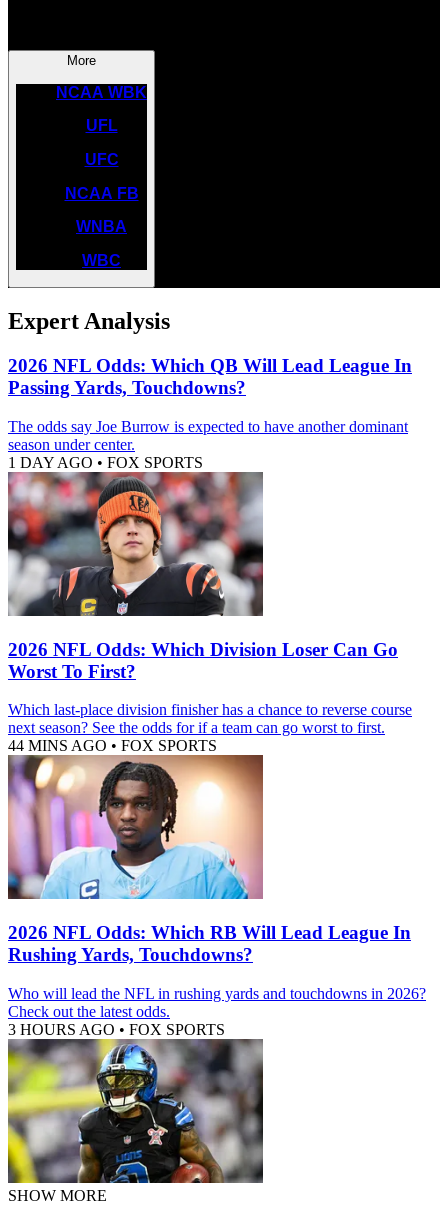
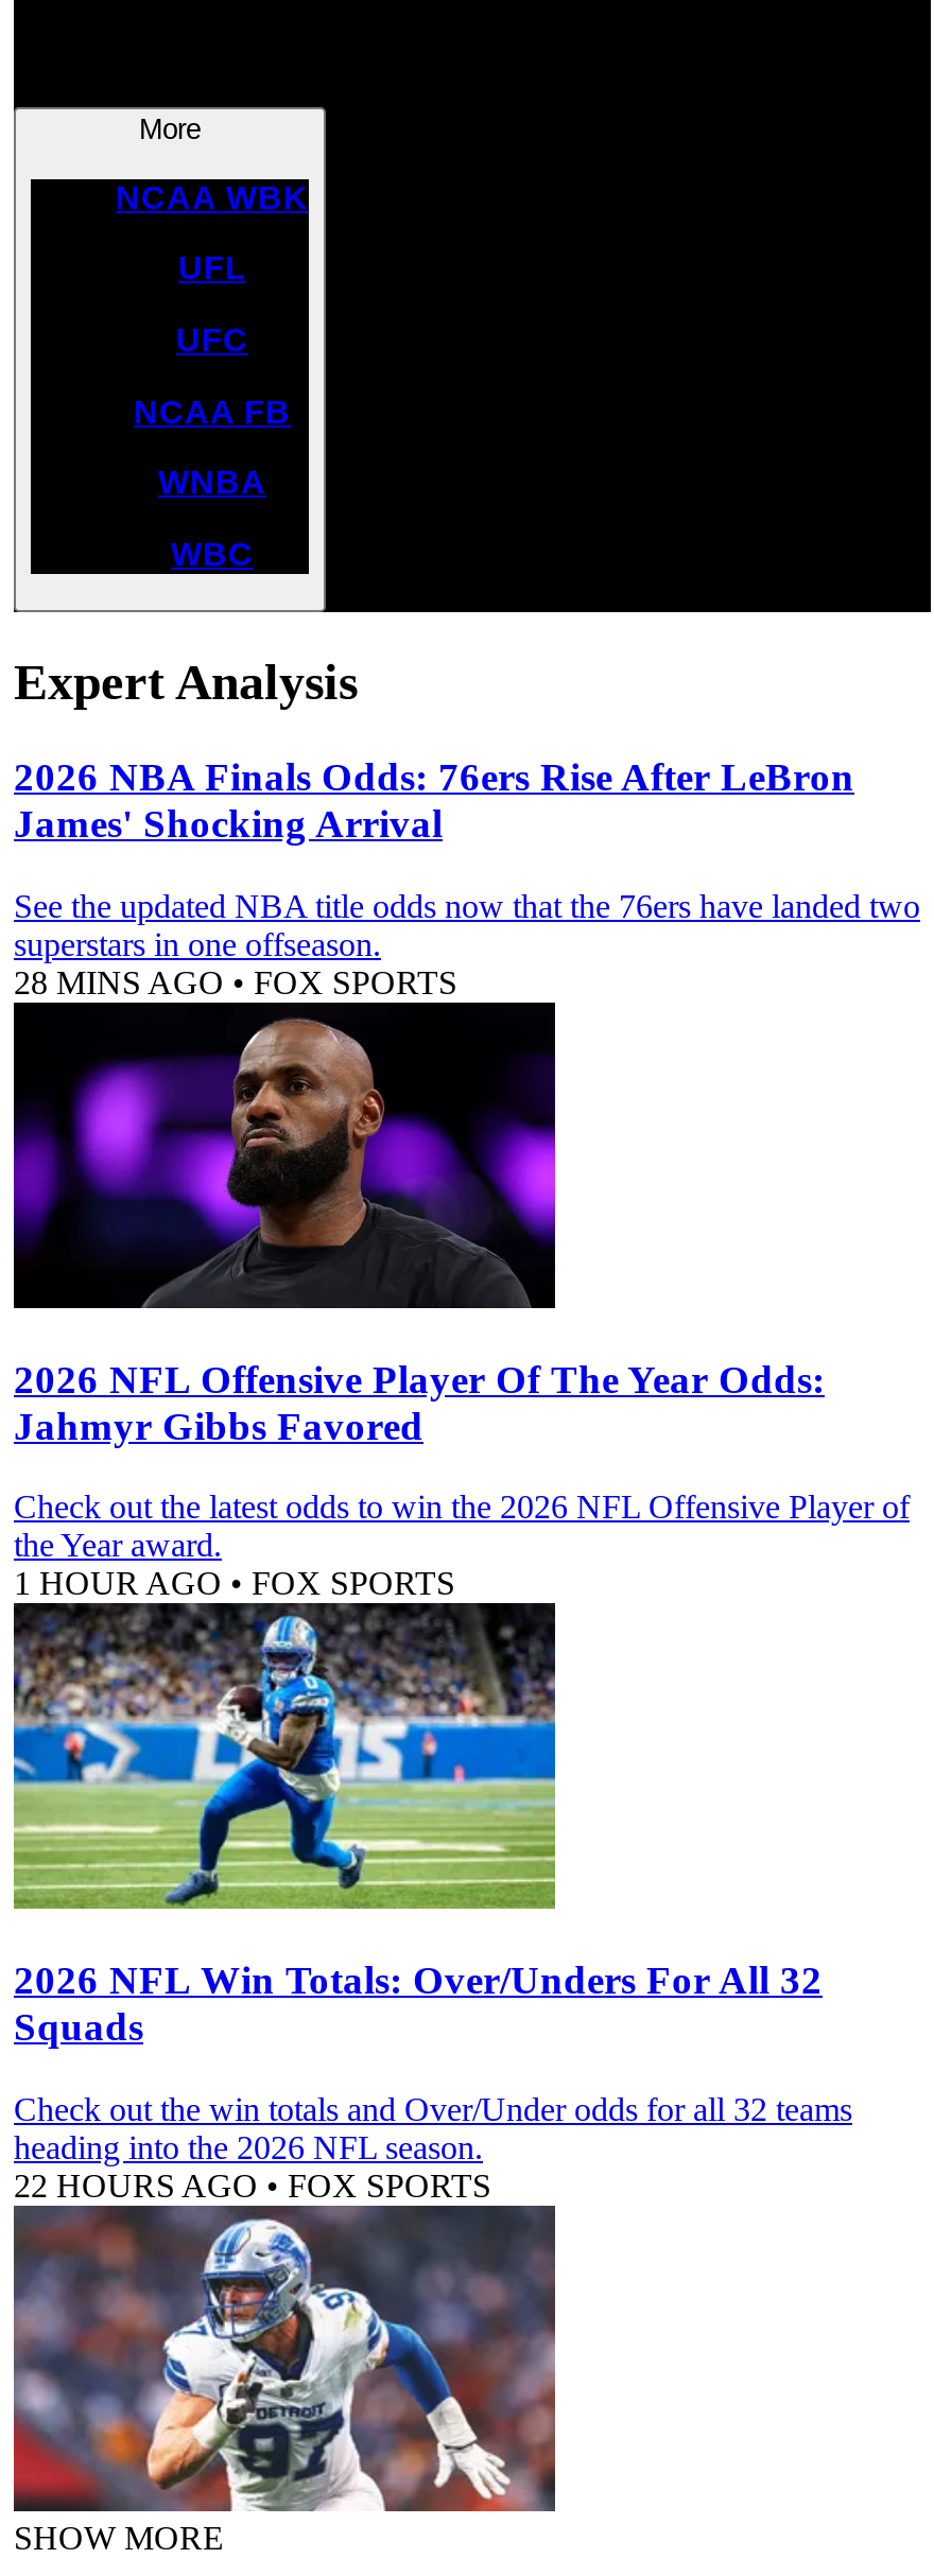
- 2026 NFL Odds: Which QB Will Lead League In
- Passing Yards, Touchdowns?
+ 2026 NBA Finals Odds: 76ers Rise After LeBron
+ James' Shocking Arrival

- The odds say Joe Burrow is expected to have another dominant
- season under center.
- 1 DAY AGO • FOX SPORTS
+ See the updated NBA title odds now that the 76ers have landed two
+ superstars in one offseason.
+ 28 MINS AGO • FOX SPORTS

- [image]
- 2026 NFL Odds: Which Division Loser Can Go
- Worst To First?
+ [image]
+ 2026 NFL Offensive Player Of The Year Odds:
+ Jahmyr Gibbs Favored

- [image]
- Which last-place division finisher has a chance to reverse course
- next season? See the odds for if a team can go worst to first.
- 44 MINS AGO • FOX SPORTS
+ [image]
+ Check out the latest odds to win the 2026 NFL Offensive Player of
+ the Year award.
+ 1 HOUR AGO • FOX SPORTS

- 2026 NFL Odds: Which RB Will Lead League In
- Rushing Yards, Touchdowns?
+ 2026 NFL Win Totals: Over/Unders For All 32
+ Squads

- Who will lead the NFL in rushing yards and touchdowns in 2026?
- Check out the latest odds.
- 3 HOURS AGO • FOX SPORTS
+ Check out the win totals and Over/Under odds for all 32 teams
+ heading into the 2026 NFL season.
+ 22 HOURS AGO • FOX SPORTS

- [image]
+ [image]
